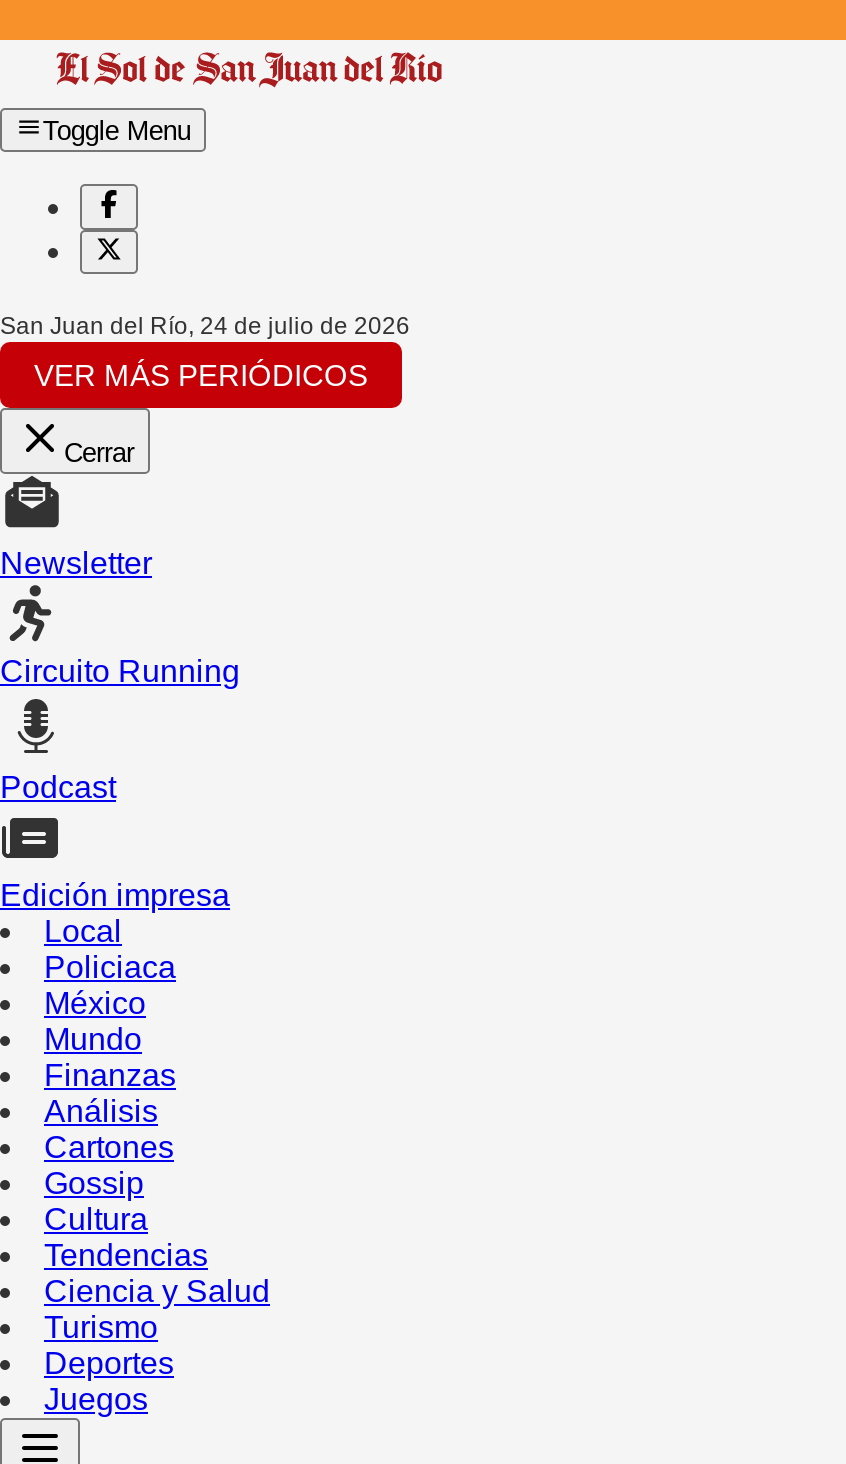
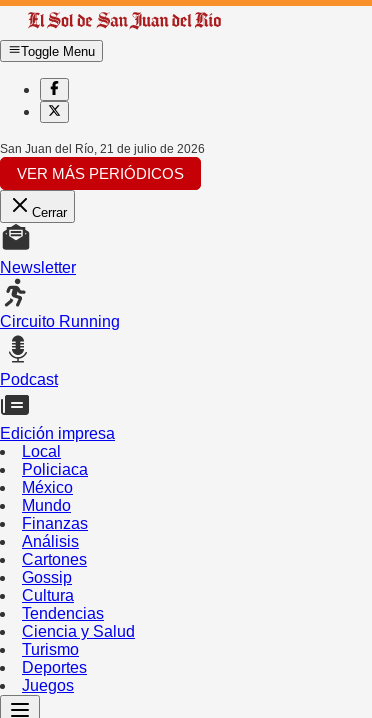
- San Juan del Río, 24 de julio de 2026
+ San Juan del Río, 21 de julio de 2026
